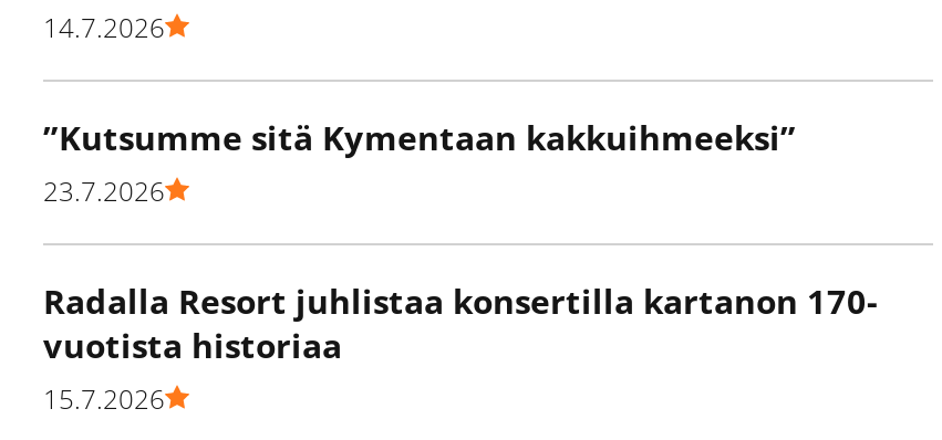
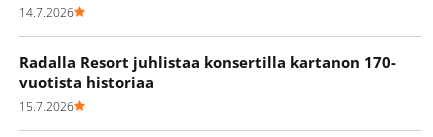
- ”Kutsumme sitä Kymentaan kakkuihmeeksi”
- 23.7.2026
